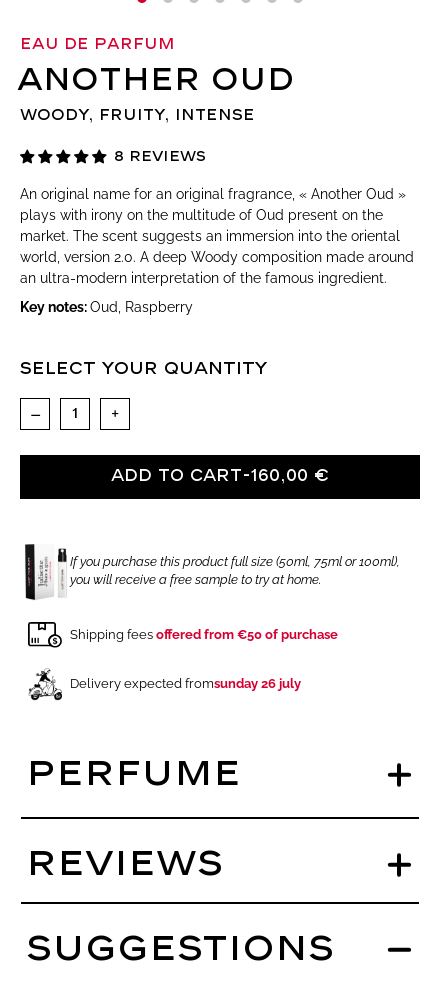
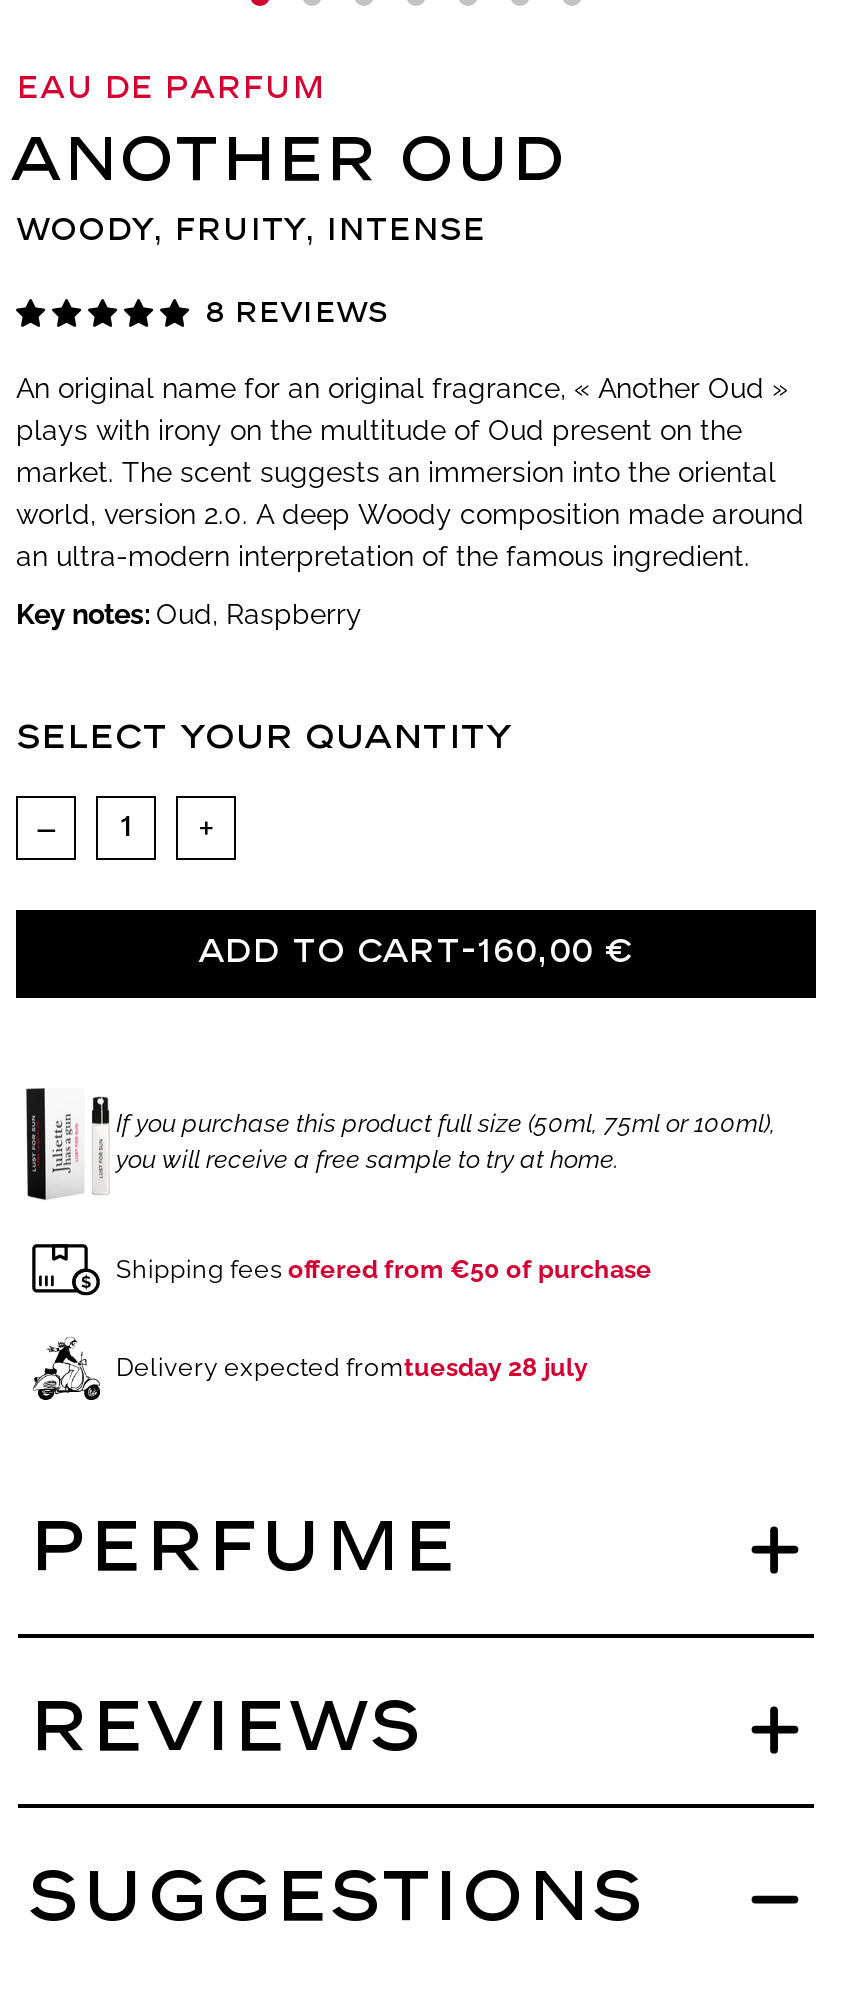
- Delivery expected fromsunday 26 july
+ Delivery expected fromtuesday 28 july
